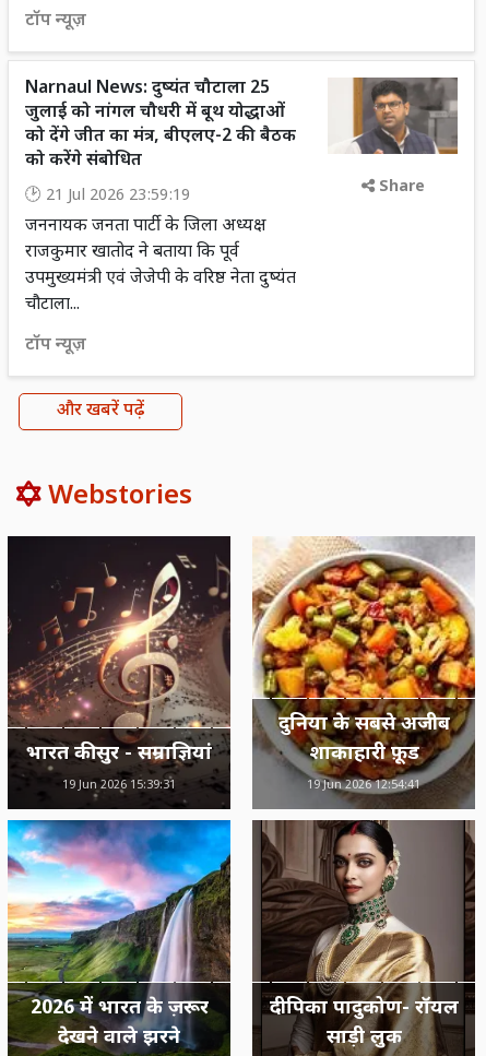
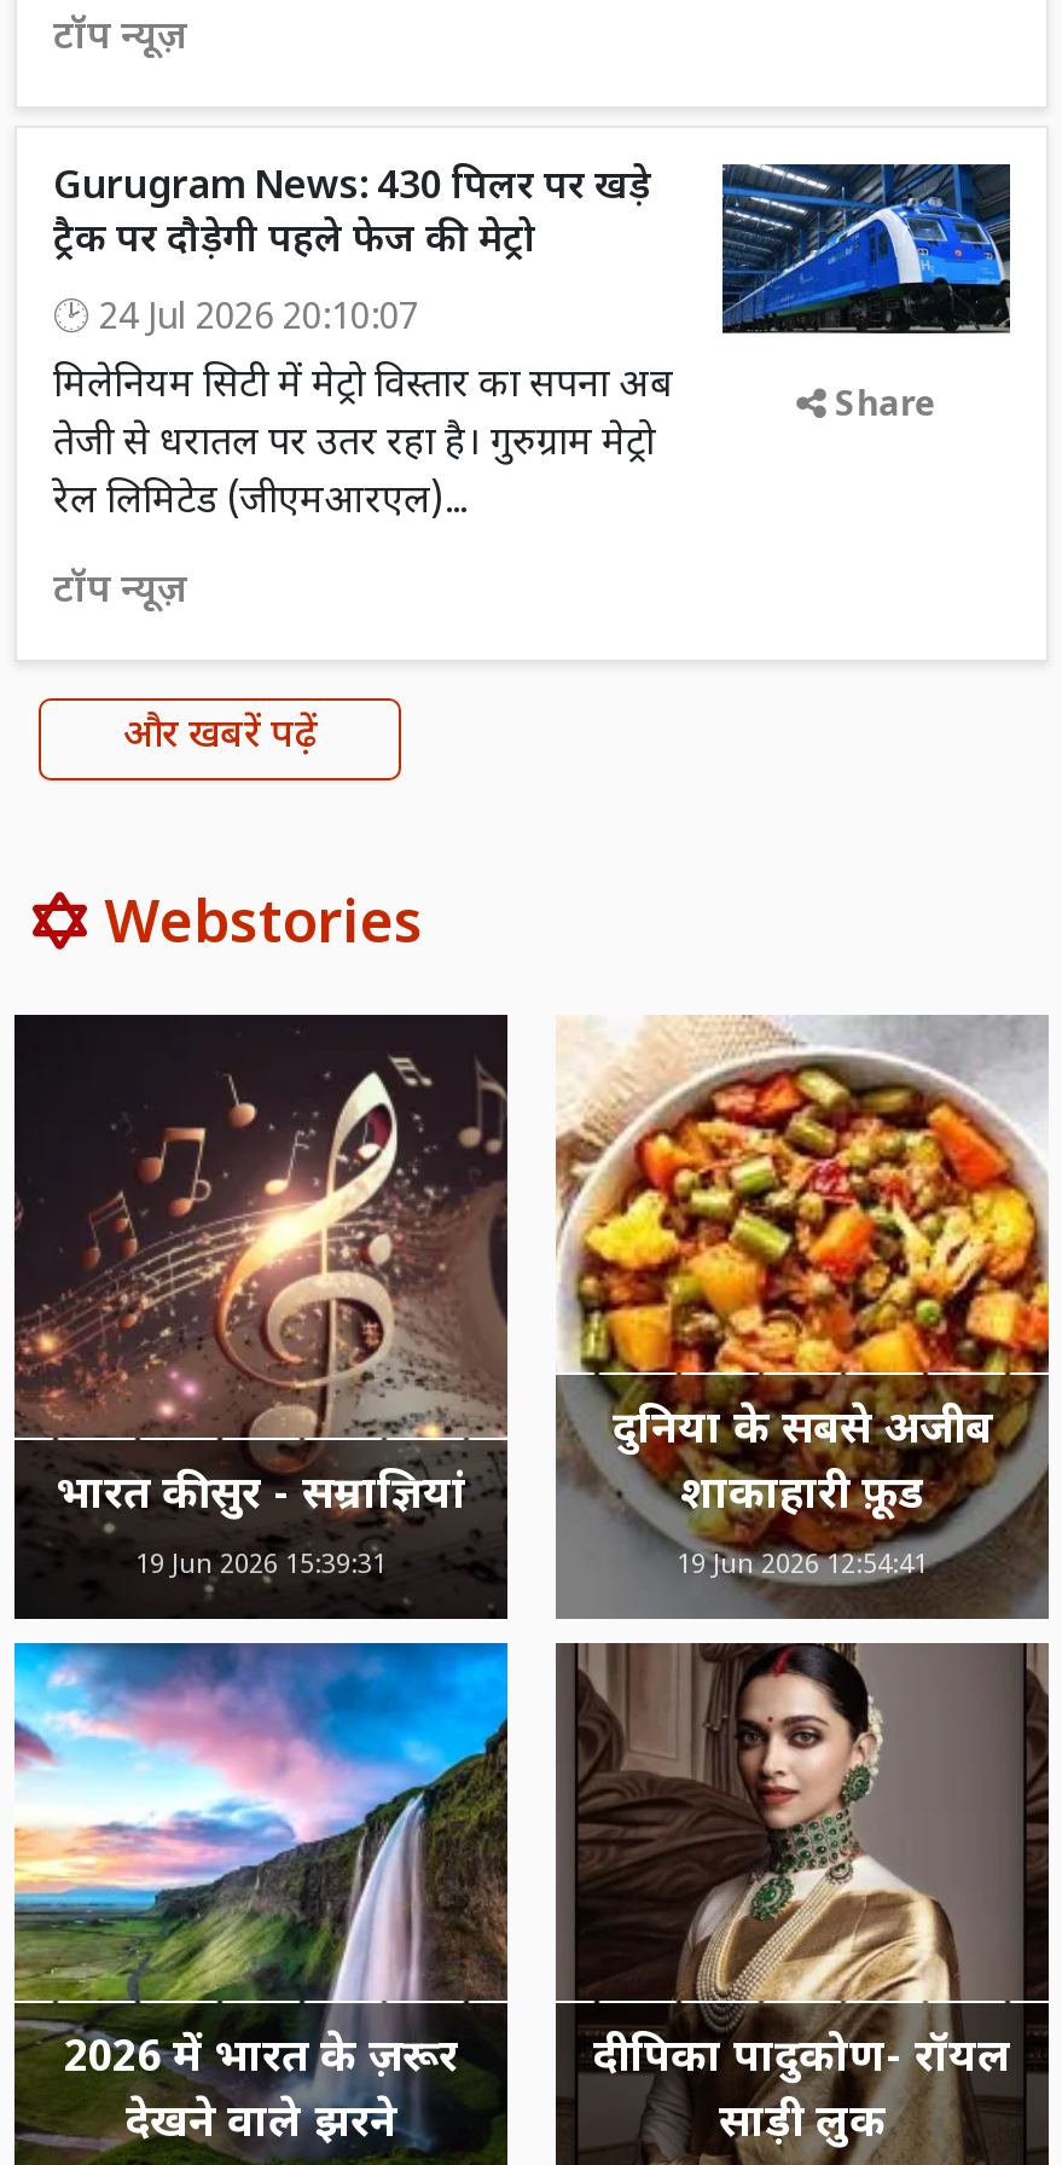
- [image]
- Narnaul News: दुष्यंत चौटाला 25
- जुलाई को नांगल चौधरी में बूथ योद्धाओं
- को देंगे जीत का मंत्र, बीएलए-2 की बैठक
- को करेंगे संबोधित
+ [image]
+ Gurugram News: 430 पिलर पर खड़े
+ ट्रैक पर दौड़ेगी पहले फेज की मेट्रो

- 21 Jul 2026 23:59:19
- जननायक जनता पार्टी के जिला अध्यक्ष
- राजकुमार खातोद ने बताया कि पूर्व
- उपमुख्यमंत्री एवं जेजेपी के वरिष्ठ नेता दुष्यंत
- चौटाला...
+ 24 Jul 2026 20:10:07
+ मिलेनियम सिटी में मेट्रो विस्तार का सपना अब
+ तेजी से धरातल पर उतर रहा है। गुरुग्राम मेट्रो
+ रेल लिमिटेड (जीएमआरएल)...
